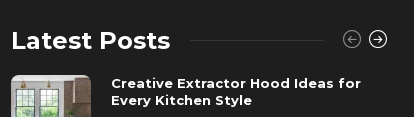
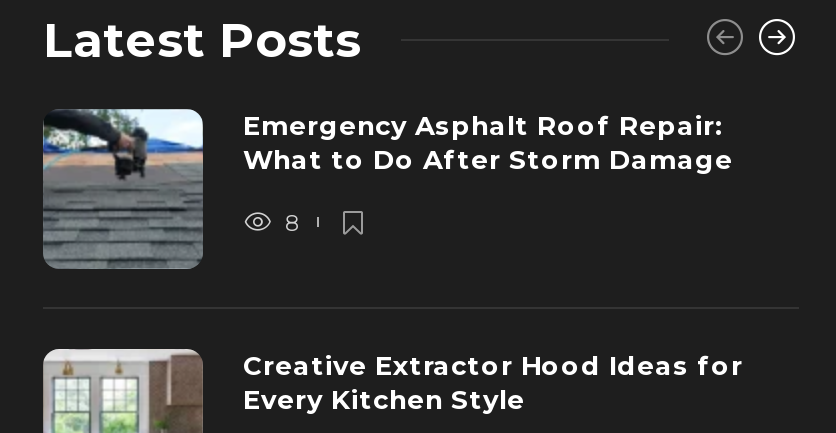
+ [image]
+ Emergency Asphalt Roof Repair:
+ What to Do After Storm Damage
+ 8
